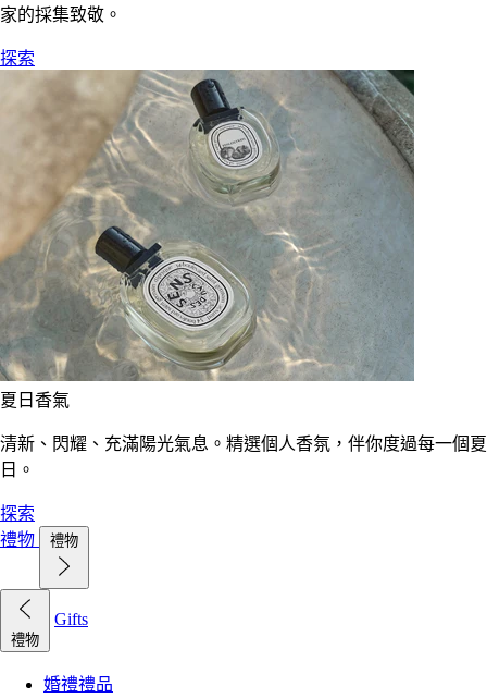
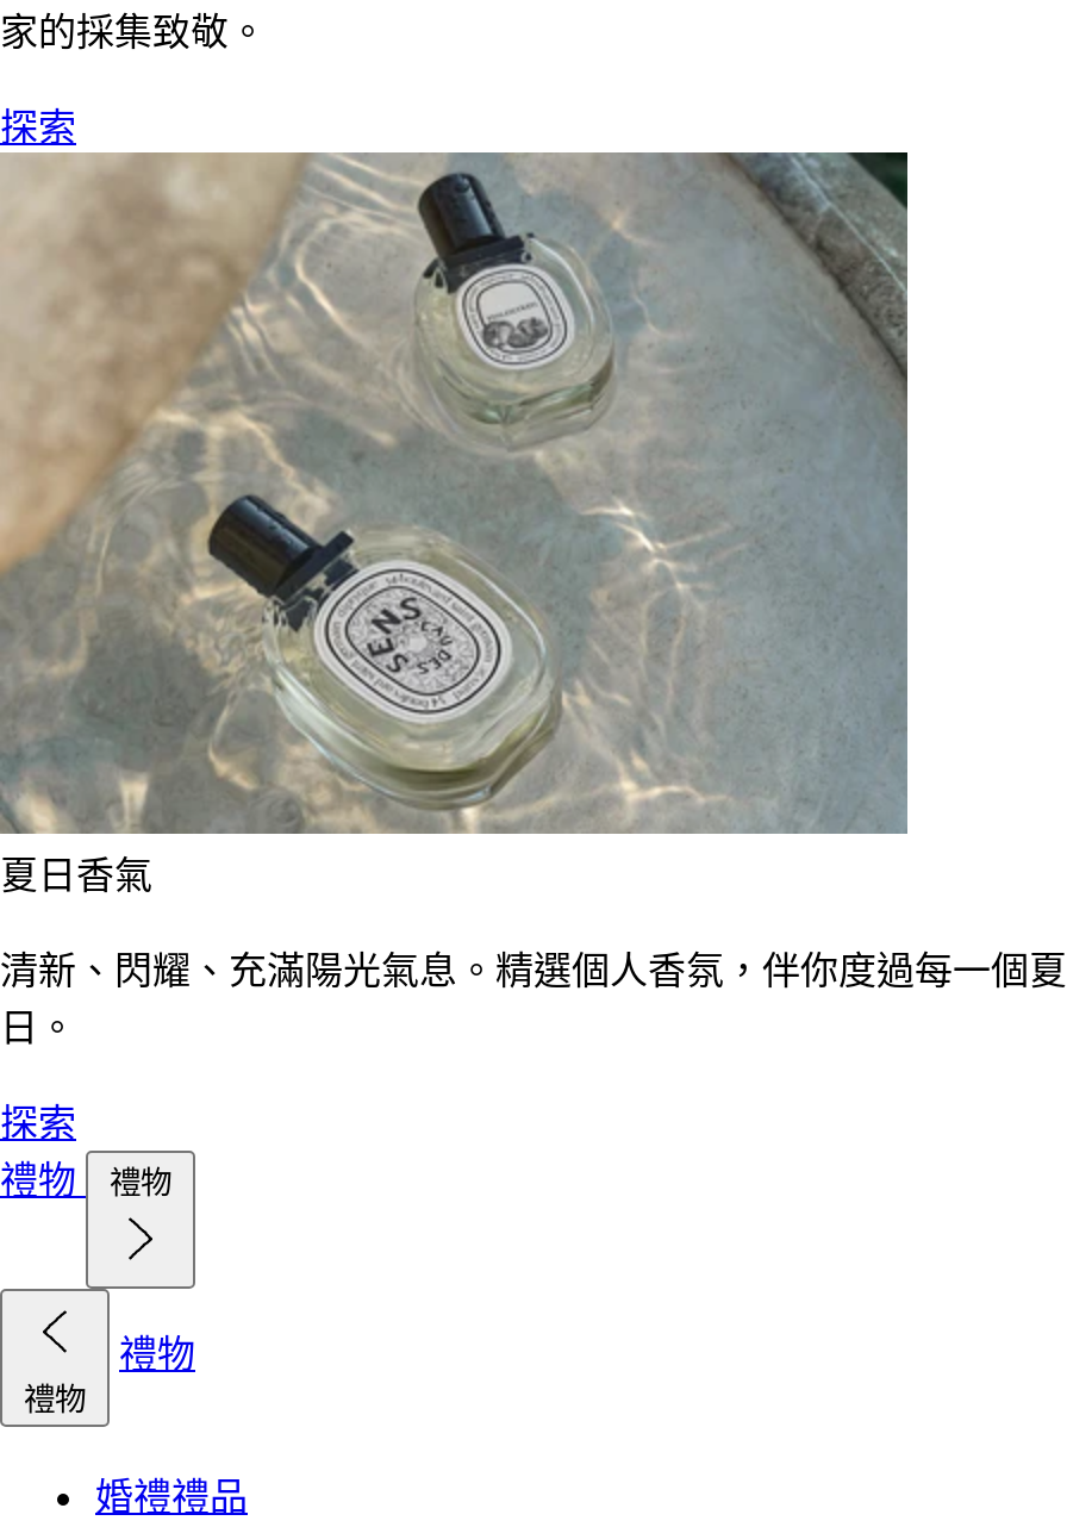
- Gifts
+ 禮物
